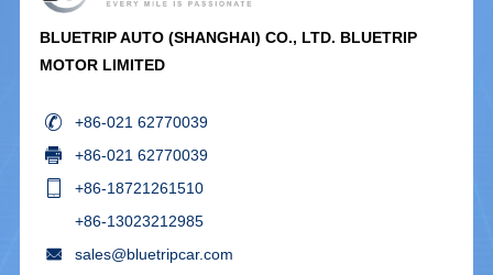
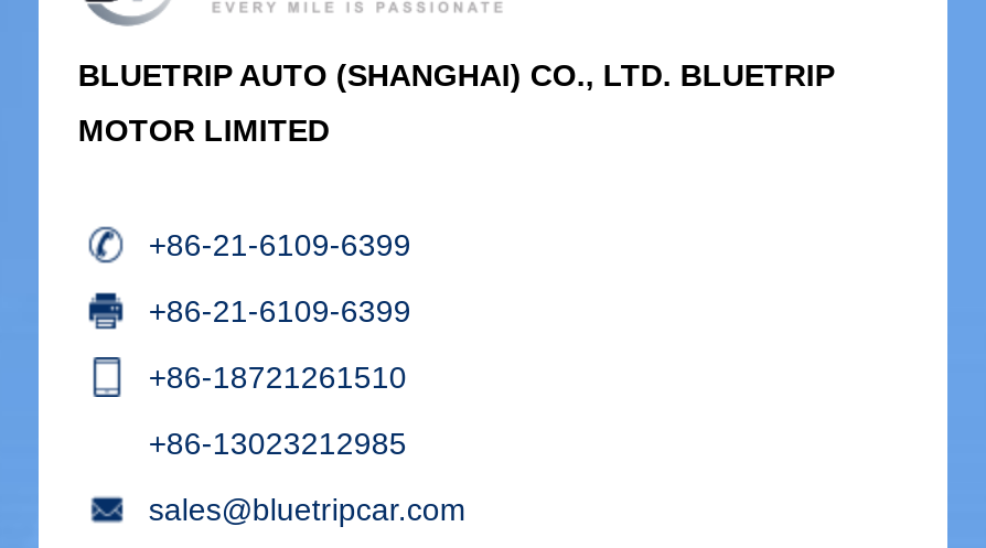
- +86-021 62770039
+ +86-21-6109-6399

- +86-021 62770039
+ +86-21-6109-6399
